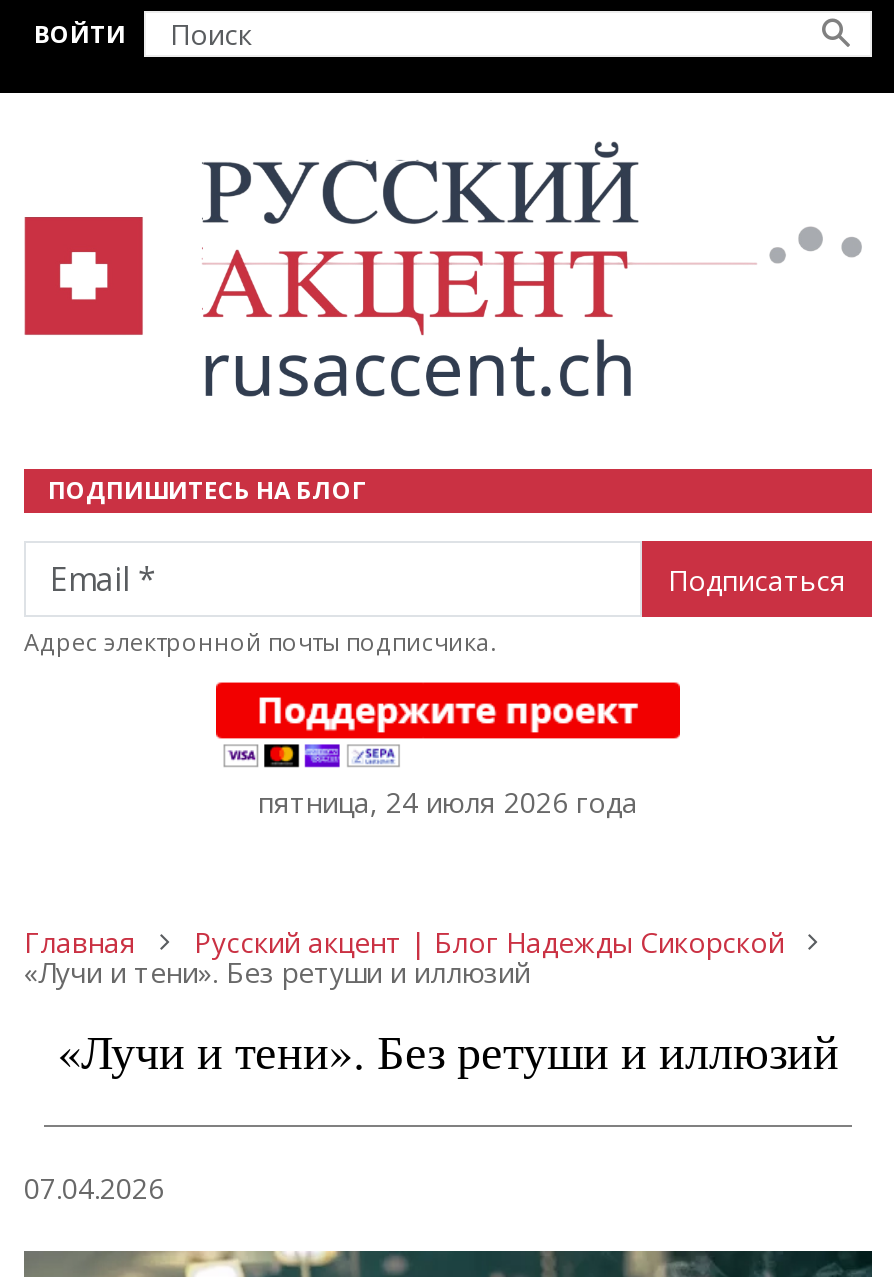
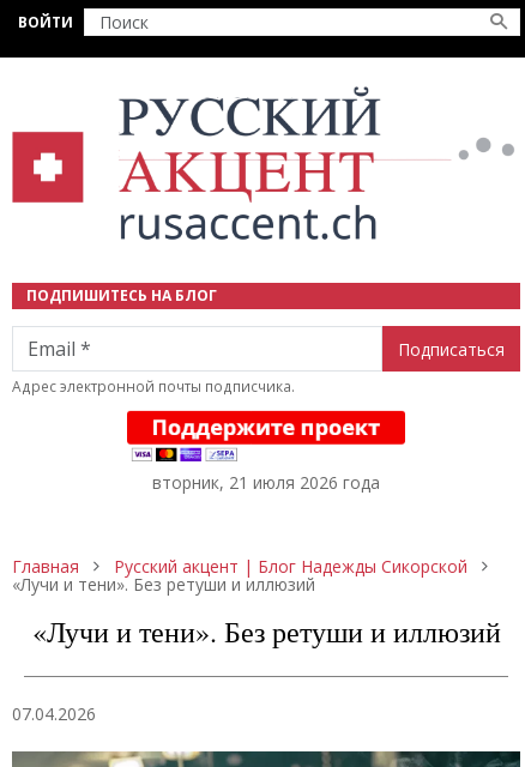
- пятница, 24 июля 2026 года
+ вторник, 21 июля 2026 года
